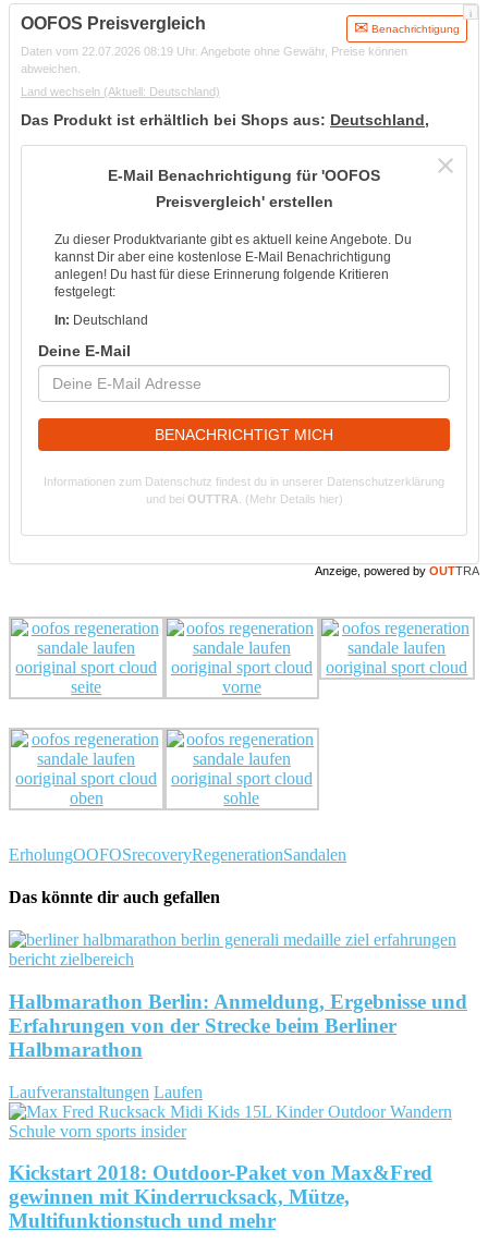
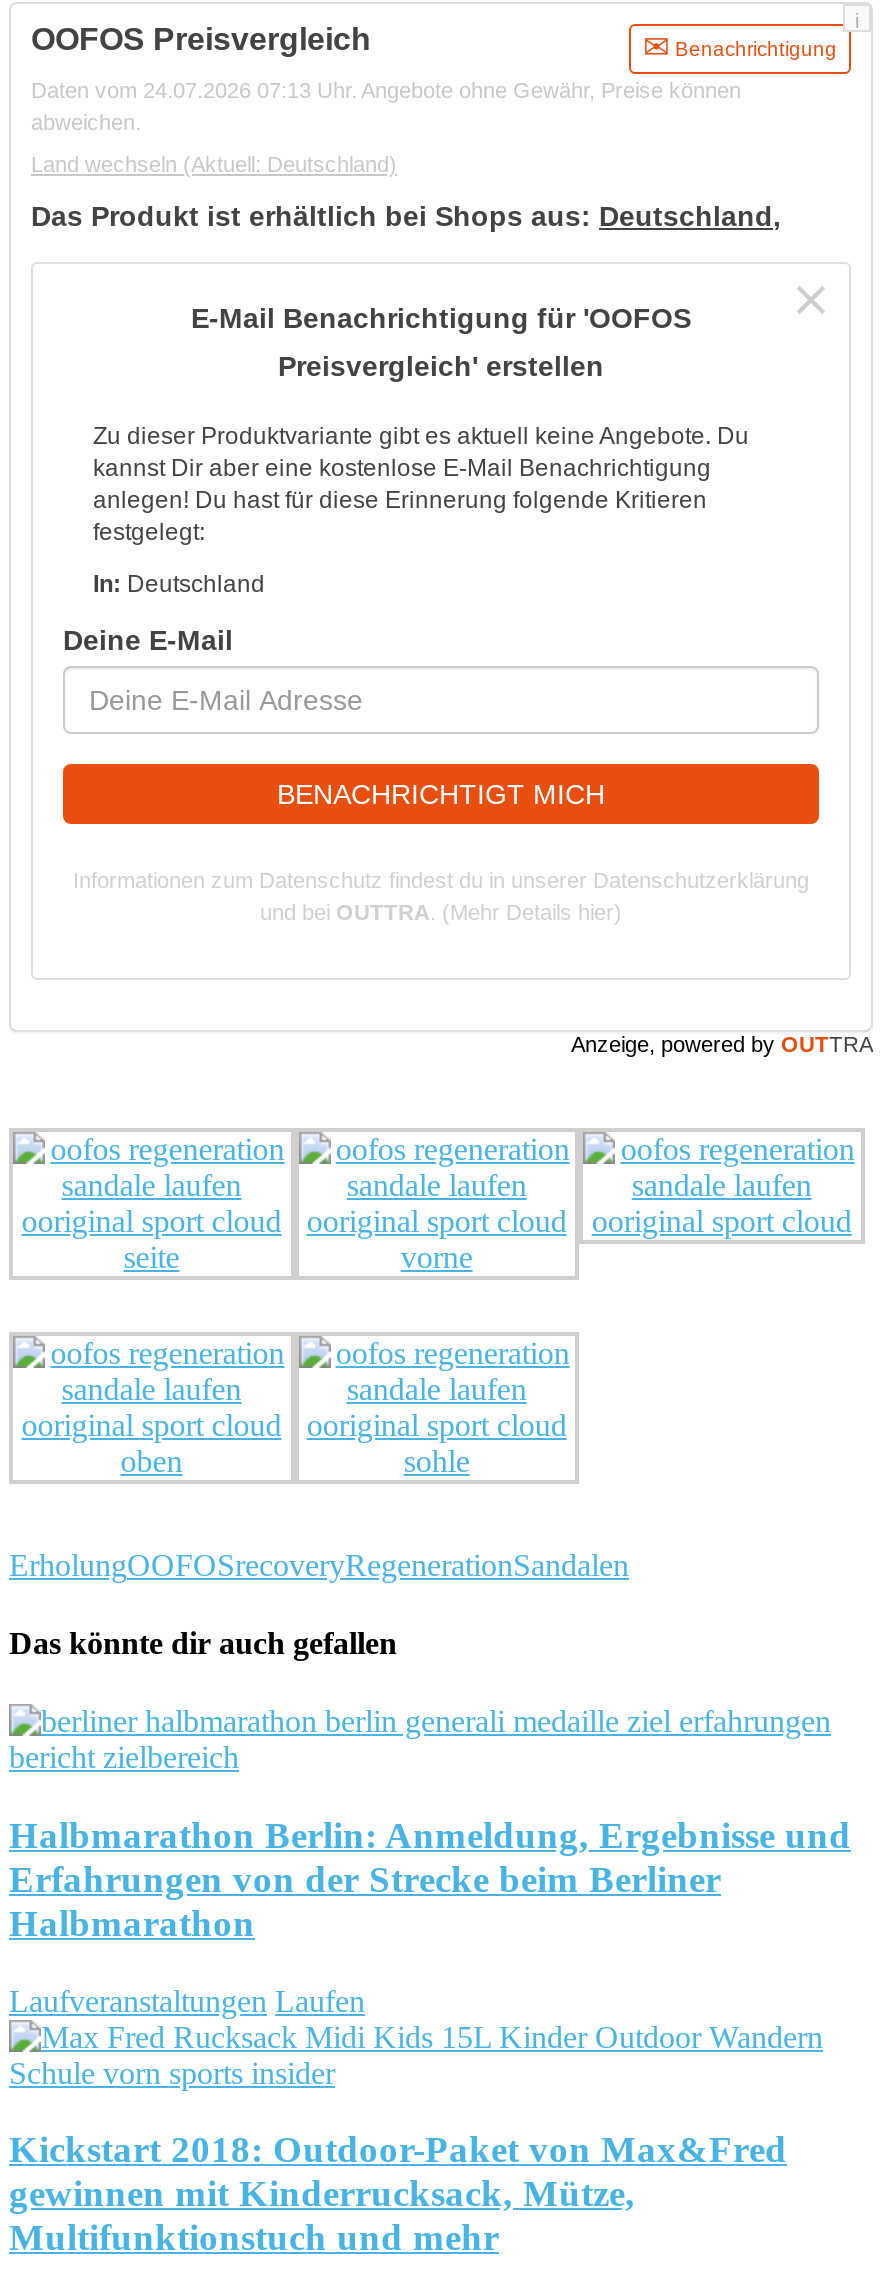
- Daten vom 22.07.2026 08:19 Uhr. Angebote ohne Gewähr, Preise können
+ Daten vom 24.07.2026 07:13 Uhr. Angebote ohne Gewähr, Preise können
